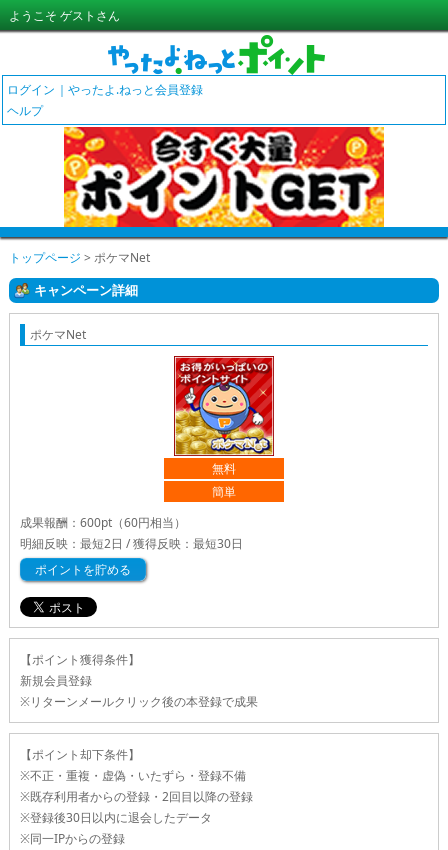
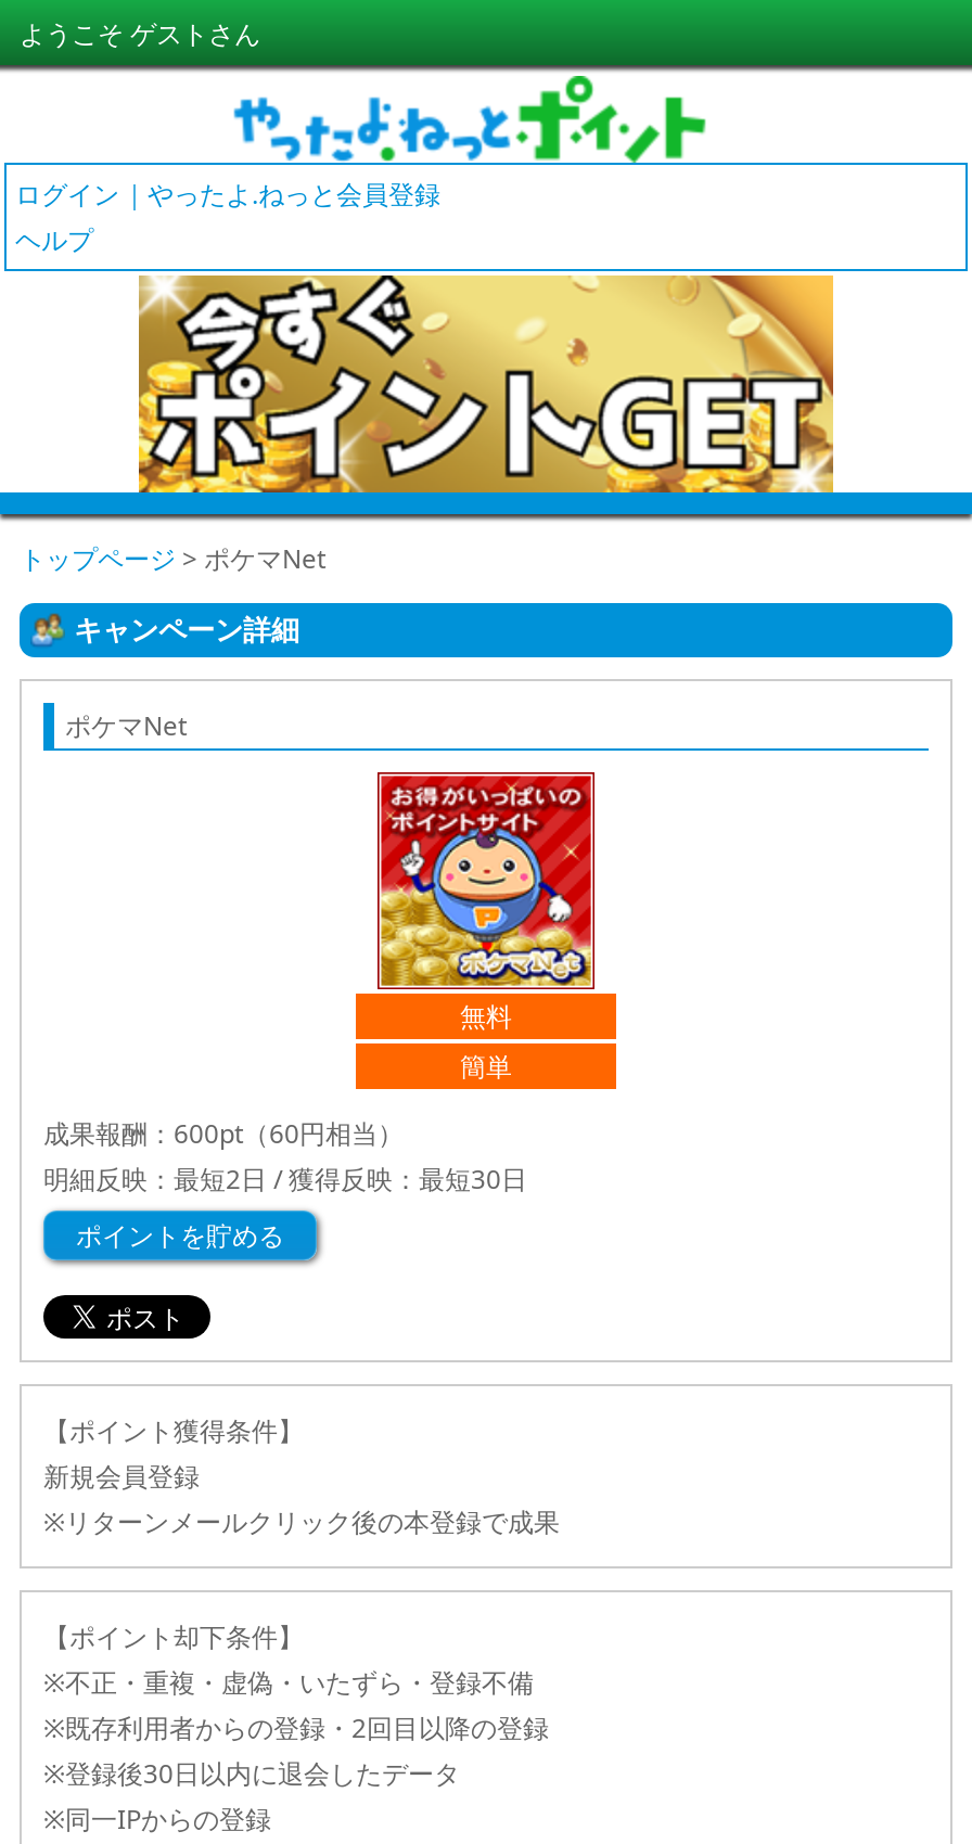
- [image]
+ [image]
